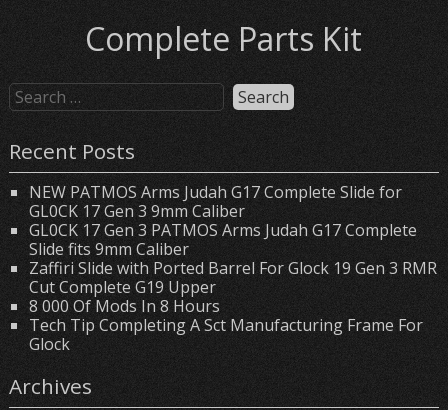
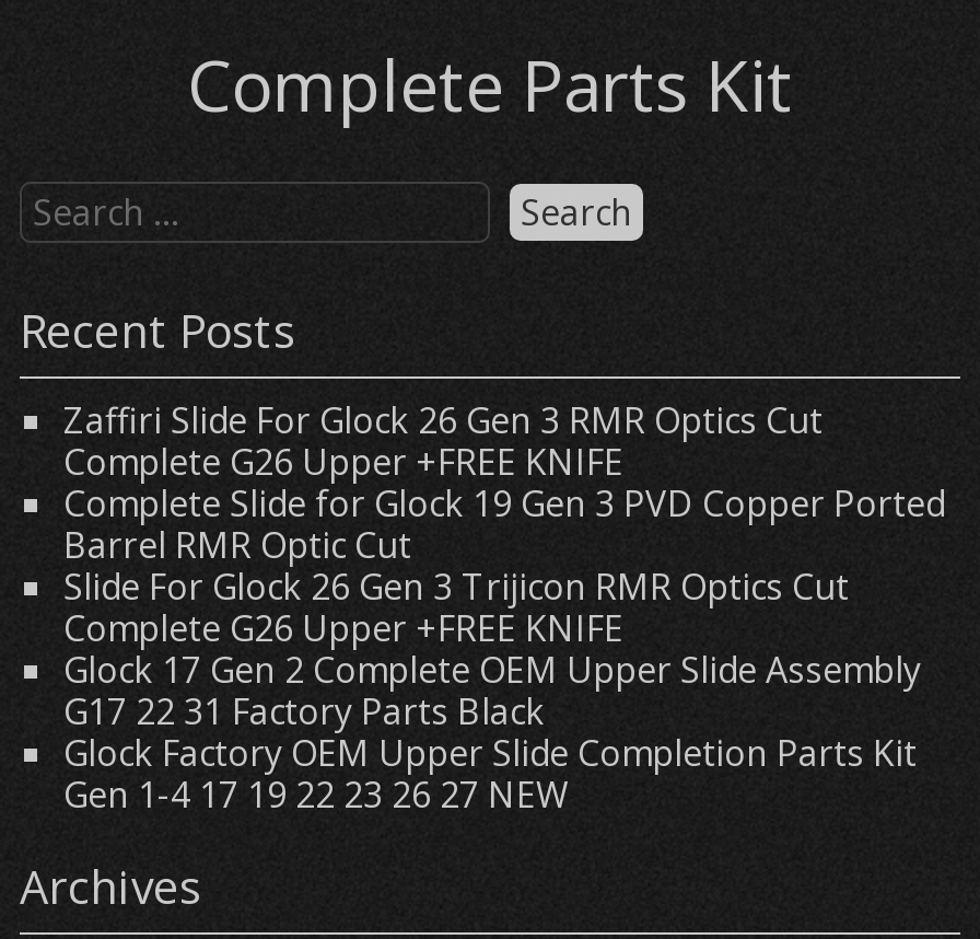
- NEW PATMOS Arms Judah G17 Complete Slide for
- GL0CK 17 Gen 3 9mm Caliber
- GL0CK 17 Gen 3 PATMOS Arms Judah G17 Complete
- Slide fits 9mm Caliber
- Zaffiri Slide with Ported Barrel For Glock 19 Gen 3 RMR
- Cut Complete G19 Upper
- 8 000 Of Mods In 8 Hours
- Tech Tip Completing A Sct Manufacturing Frame For
- Glock
+ Zaffiri Slide For Glock 26 Gen 3 RMR Optics Cut
+ Complete G26 Upper +FREE KNIFE
+ Complete Slide for Glock 19 Gen 3 PVD Copper Ported
+ Barrel RMR Optic Cut
+ Slide For Glock 26 Gen 3 Trijicon RMR Optics Cut
+ Complete G26 Upper +FREE KNIFE
+ Glock 17 Gen 2 Complete OEM Upper Slide Assembly
+ G17 22 31 Factory Parts Black
+ Glock Factory OEM Upper Slide Completion Parts Kit
+ Gen 1-4 17 19 22 23 26 27 NEW
